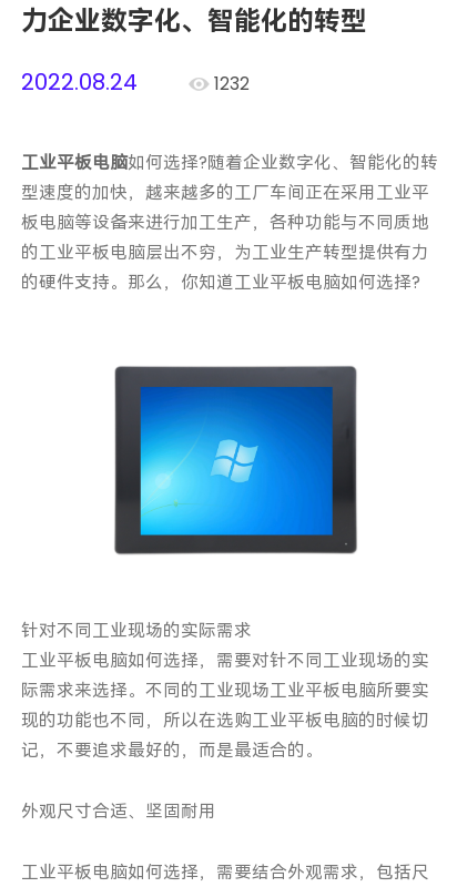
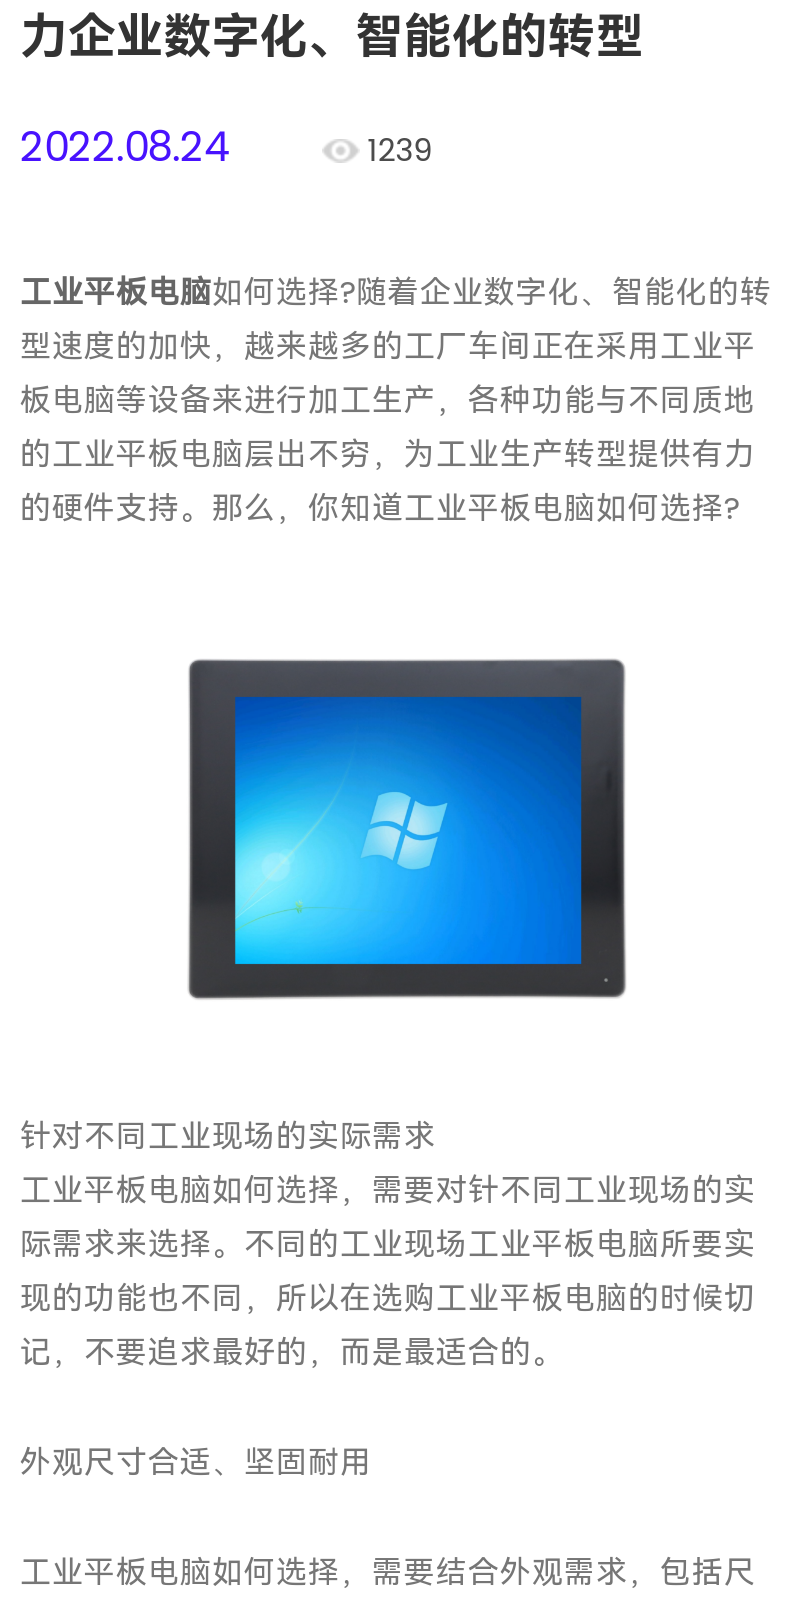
- 1232
+ 1239
